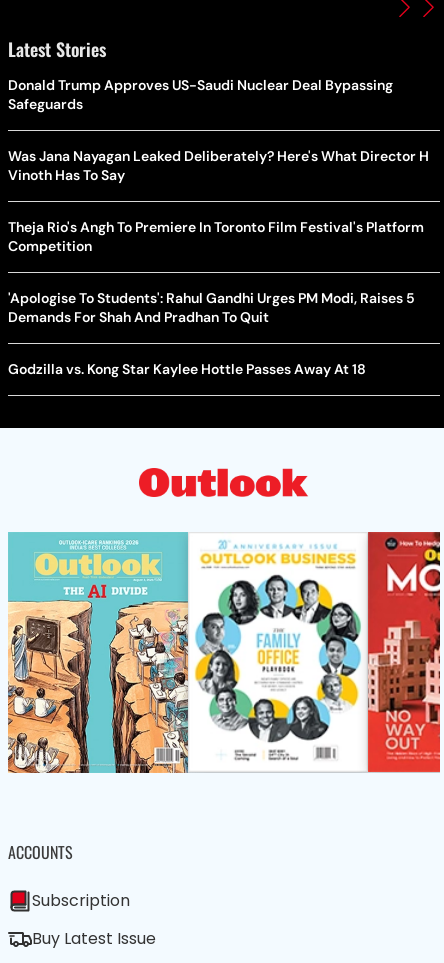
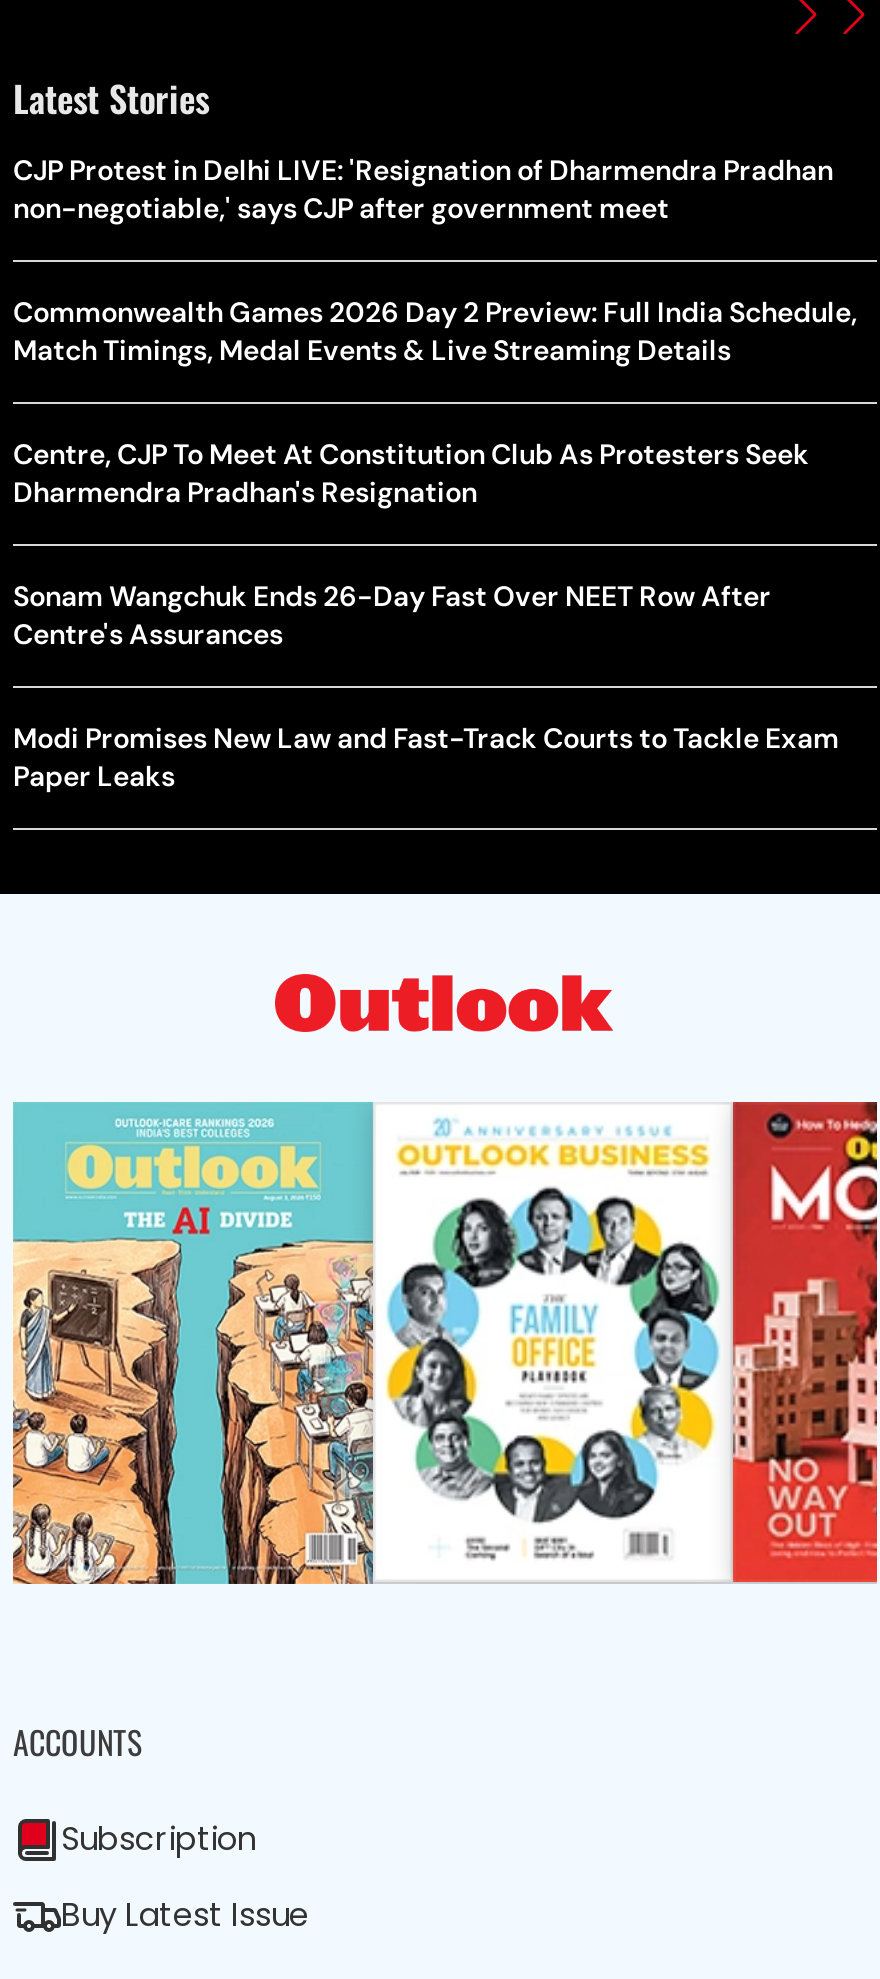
- Donald Trump Approves US-Saudi Nuclear Deal Bypassing
- Safeguards
+ CJP Protest in Delhi LIVE: 'Resignation of Dharmendra Pradhan
+ non-negotiable,' says CJP after government meet

- Was Jana Nayagan Leaked Deliberately? Here's What Director H
- Vinoth Has To Say
+ Commonwealth Games 2026 Day 2 Preview: Full India Schedule,
+ Match Timings, Medal Events & Live Streaming Details

- Theja Rio's Angh To Premiere In Toronto Film Festival's Platform
- Competition
+ Centre, CJP To Meet At Constitution Club As Protesters Seek
+ Dharmendra Pradhan's Resignation

- 'Apologise To Students': Rahul Gandhi Urges PM Modi, Raises 5
- Demands For Shah And Pradhan To Quit
+ Sonam Wangchuk Ends 26-Day Fast Over NEET Row After
+ Centre's Assurances

- Godzilla vs. Kong Star Kaylee Hottle Passes Away At 18
+ Modi Promises New Law and Fast-Track Courts to Tackle Exam
+ Paper Leaks
